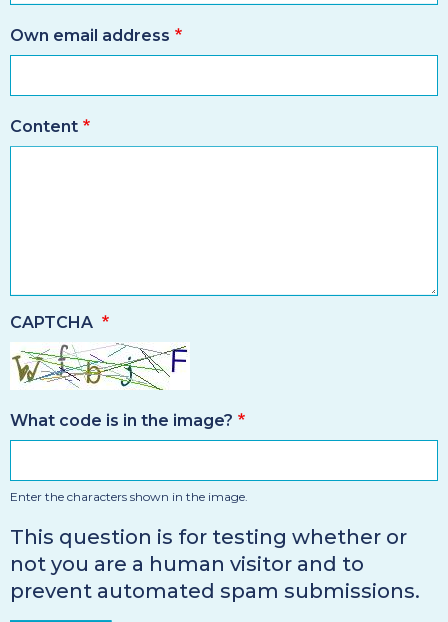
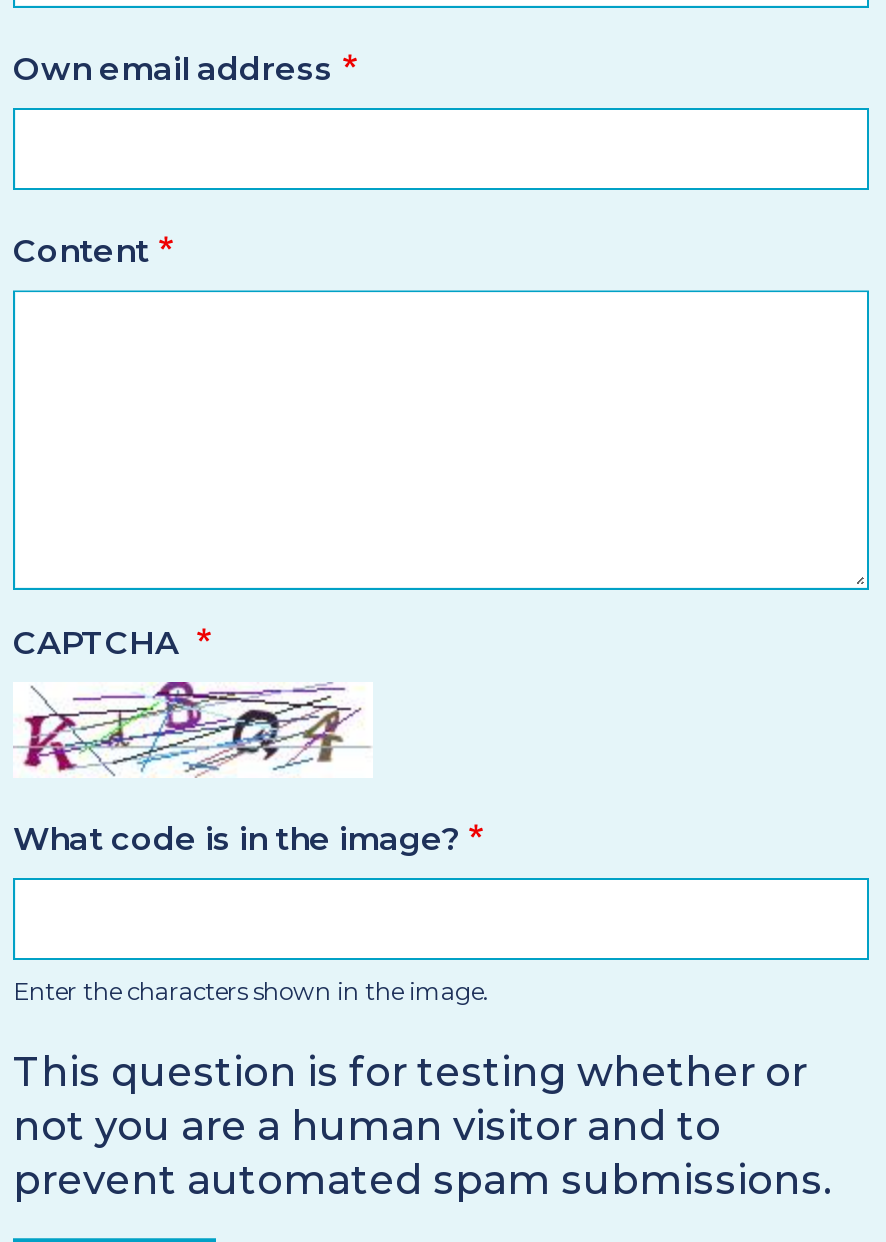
- [image]
+ [image]
